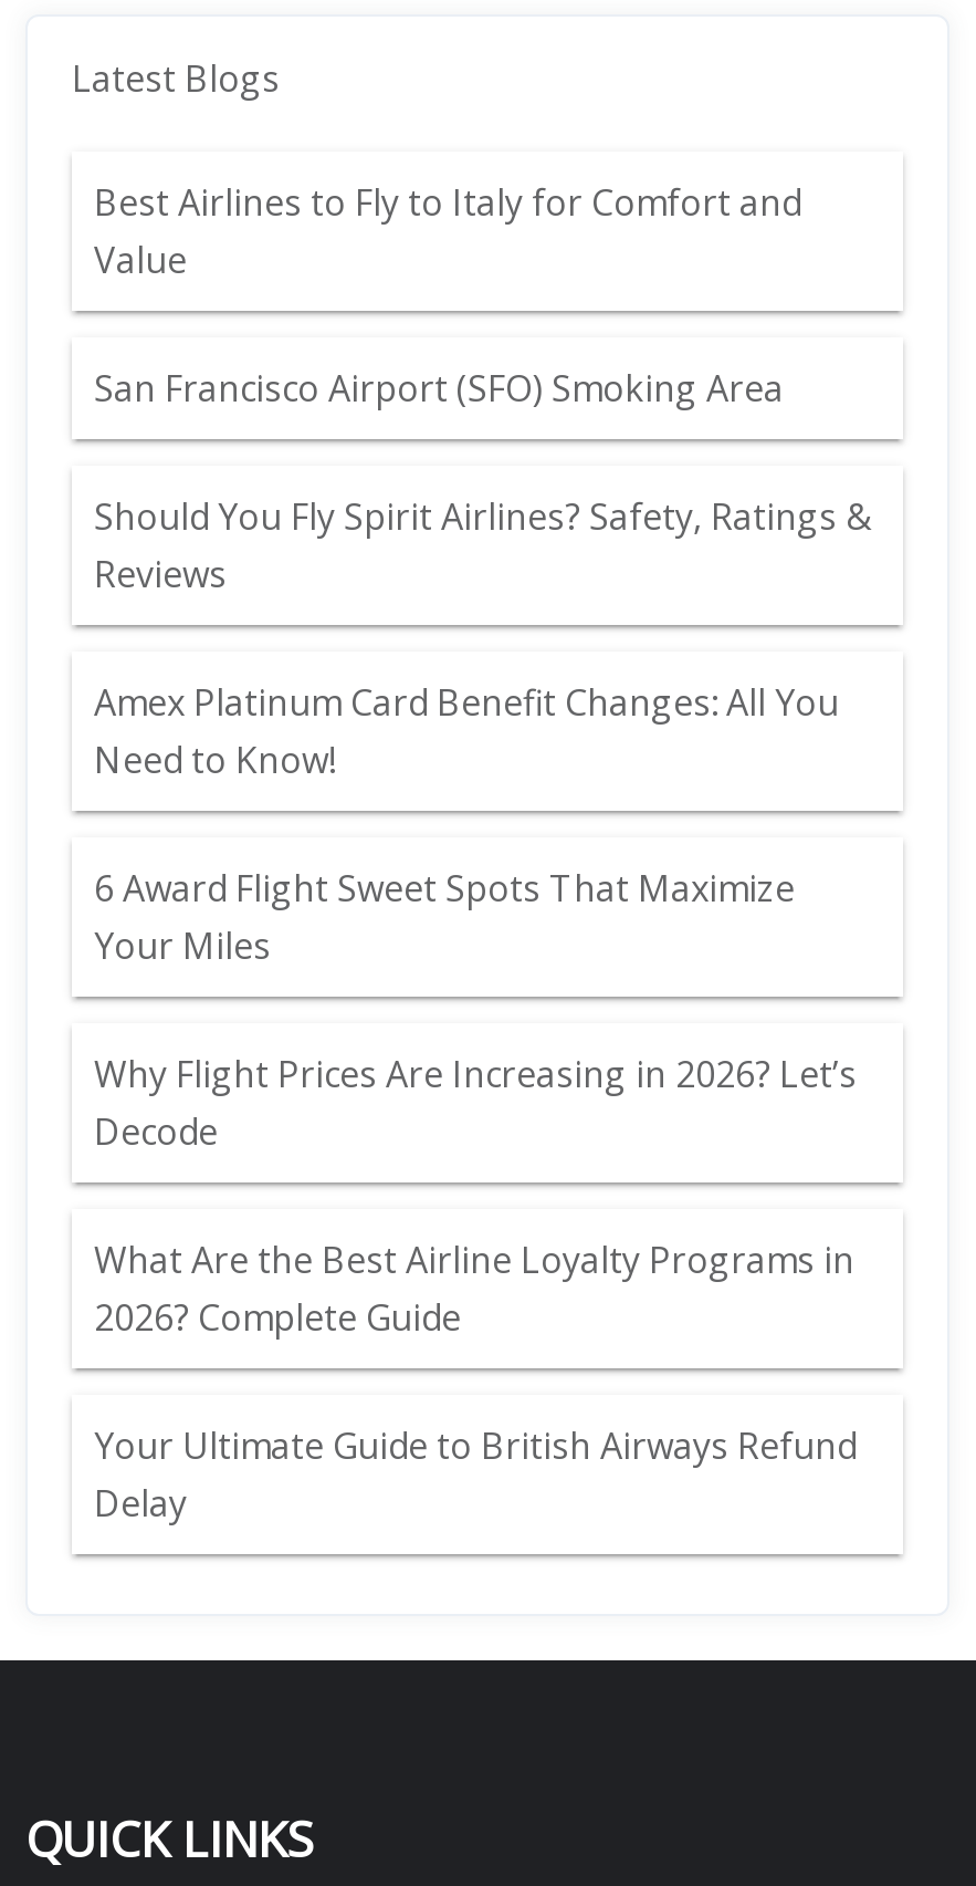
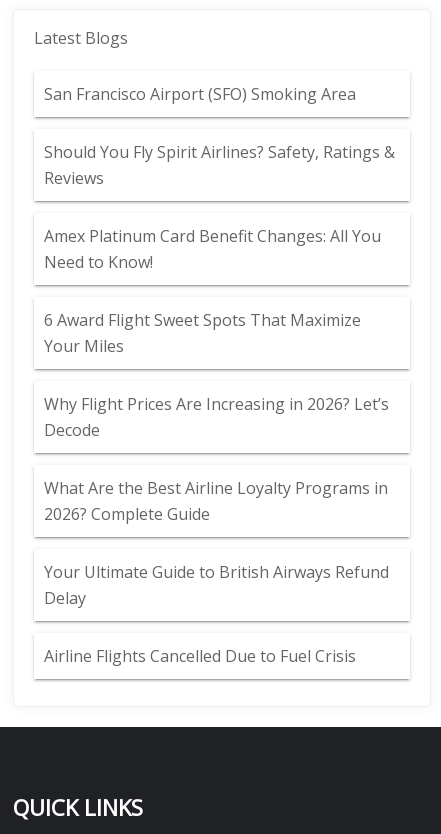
- Best Airlines to Fly to Italy for Comfort and
- Value

moved up: San Francisco Airport (SFO) Smoking Area | Should You Fly Spirit Airlines? Safety, Ratings & | Reviews | ... | Your Ultimate Guide to British Airways Refund | Delay

+ Airline Flights Cancelled Due to Fuel Crisis
